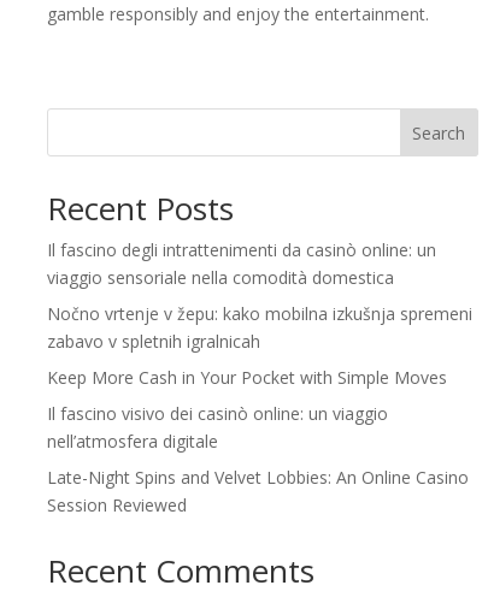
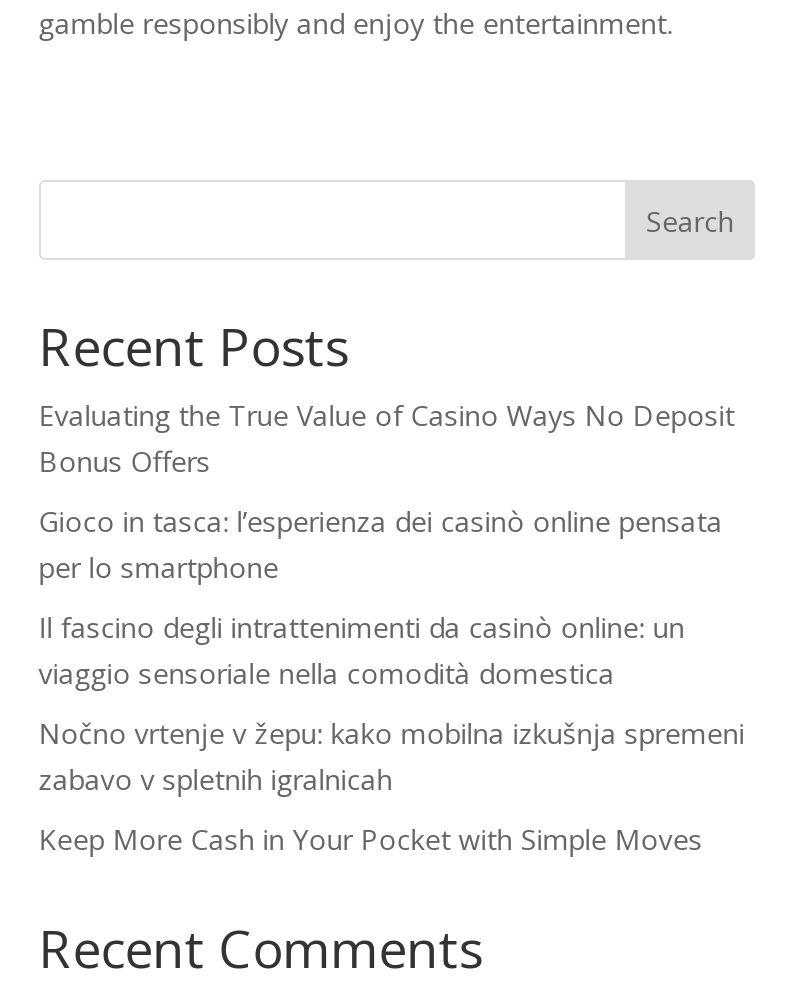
+ Evaluating the True Value of Casino Ways No Deposit
+ Bonus Offers
+ Gioco in tasca: l’esperienza dei casinò online pensata
+ per lo smartphone

moved down: Il fascino degli intrattenimenti da casinò online: un | viaggio sensoriale nella comodità domestica | Nočno vrtenje v žepu: kako mobilna izkušnja spremeni | zabavo v spletnih igralnicah | Keep More Cash in Your Pocket with Simple Moves

- Il fascino visivo dei casinò online: un viaggio
- nell’atmosfera digitale
- Late-Night Spins and Velvet Lobbies: An Online Casino
- Session Reviewed
